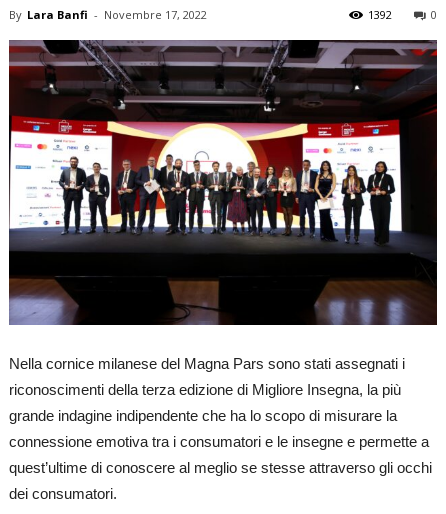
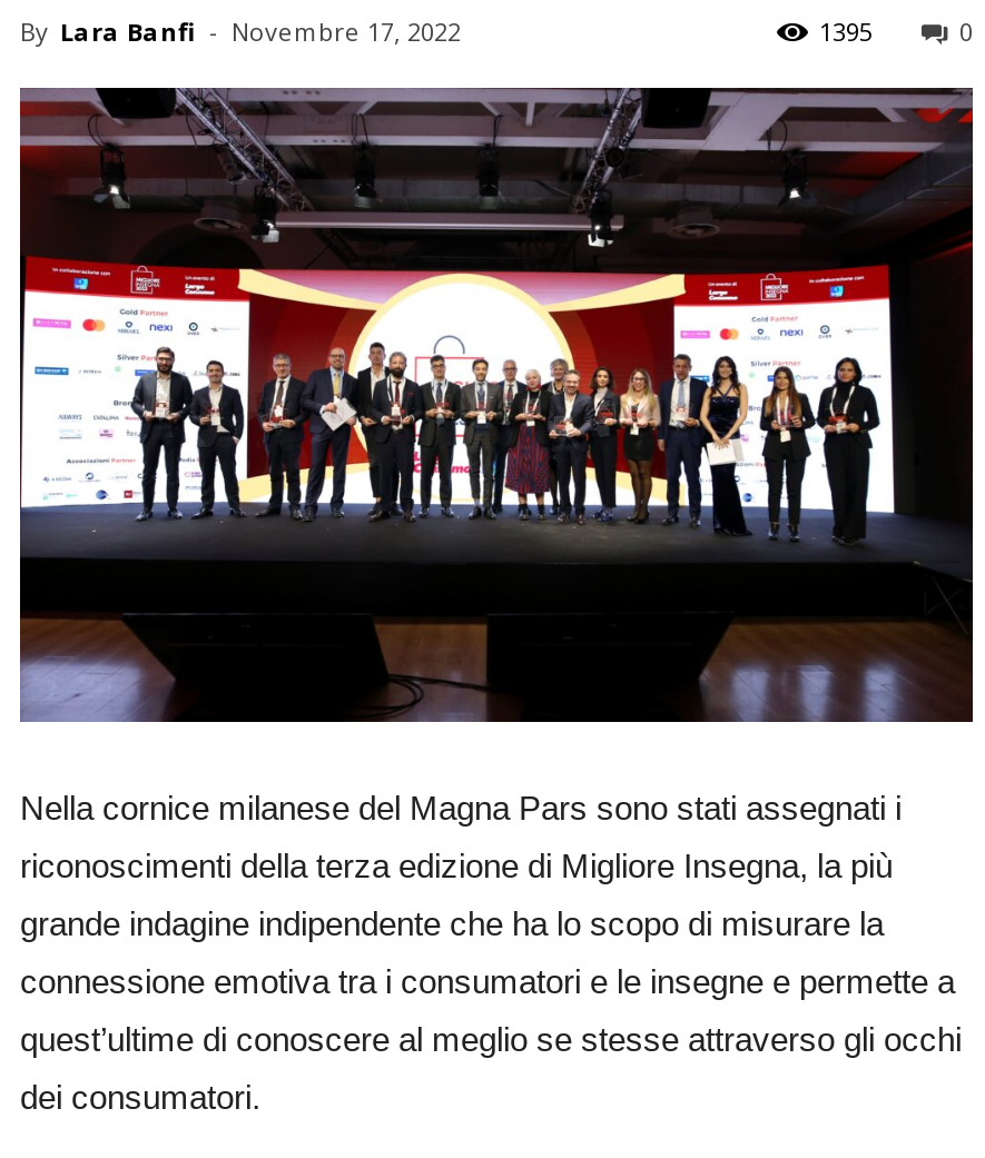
- 1392
+ 1395
